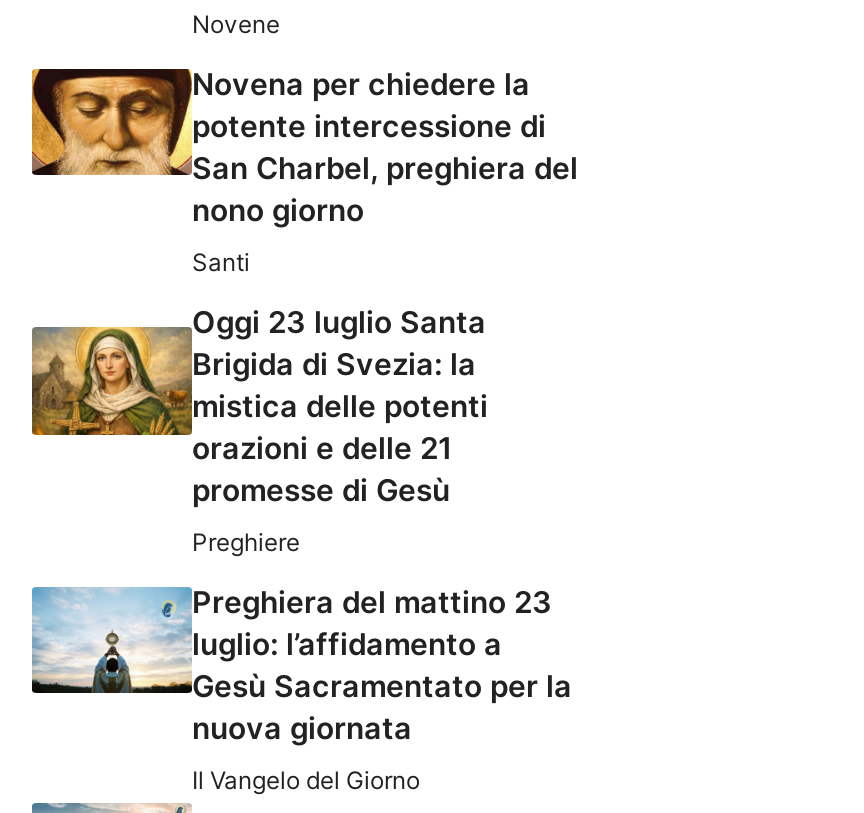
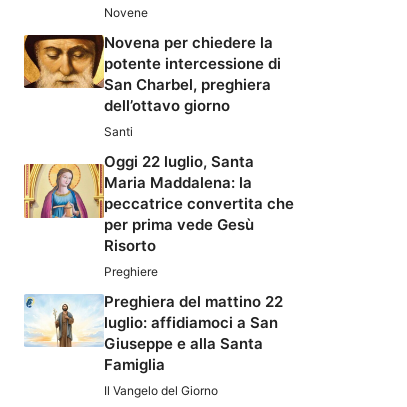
- San Charbel, preghiera del
- nono giorno
+ San Charbel, preghiera
+ dell’ottavo giorno

- [image]
- Oggi 23 luglio Santa
- Brigida di Svezia: la
- mistica delle potenti
- orazioni e delle 21
- promesse di Gesù
+ [image]
+ Oggi 22 luglio, Santa
+ Maria Maddalena: la
+ peccatrice convertita che
+ per prima vede Gesù
+ Risorto

- [image]
- Preghiera del mattino 23
- luglio: l’affidamento a
- Gesù Sacramentato per la
- nuova giornata
+ [image]
+ Preghiera del mattino 22
+ luglio: affidiamoci a San
+ Giuseppe e alla Santa
+ Famiglia
